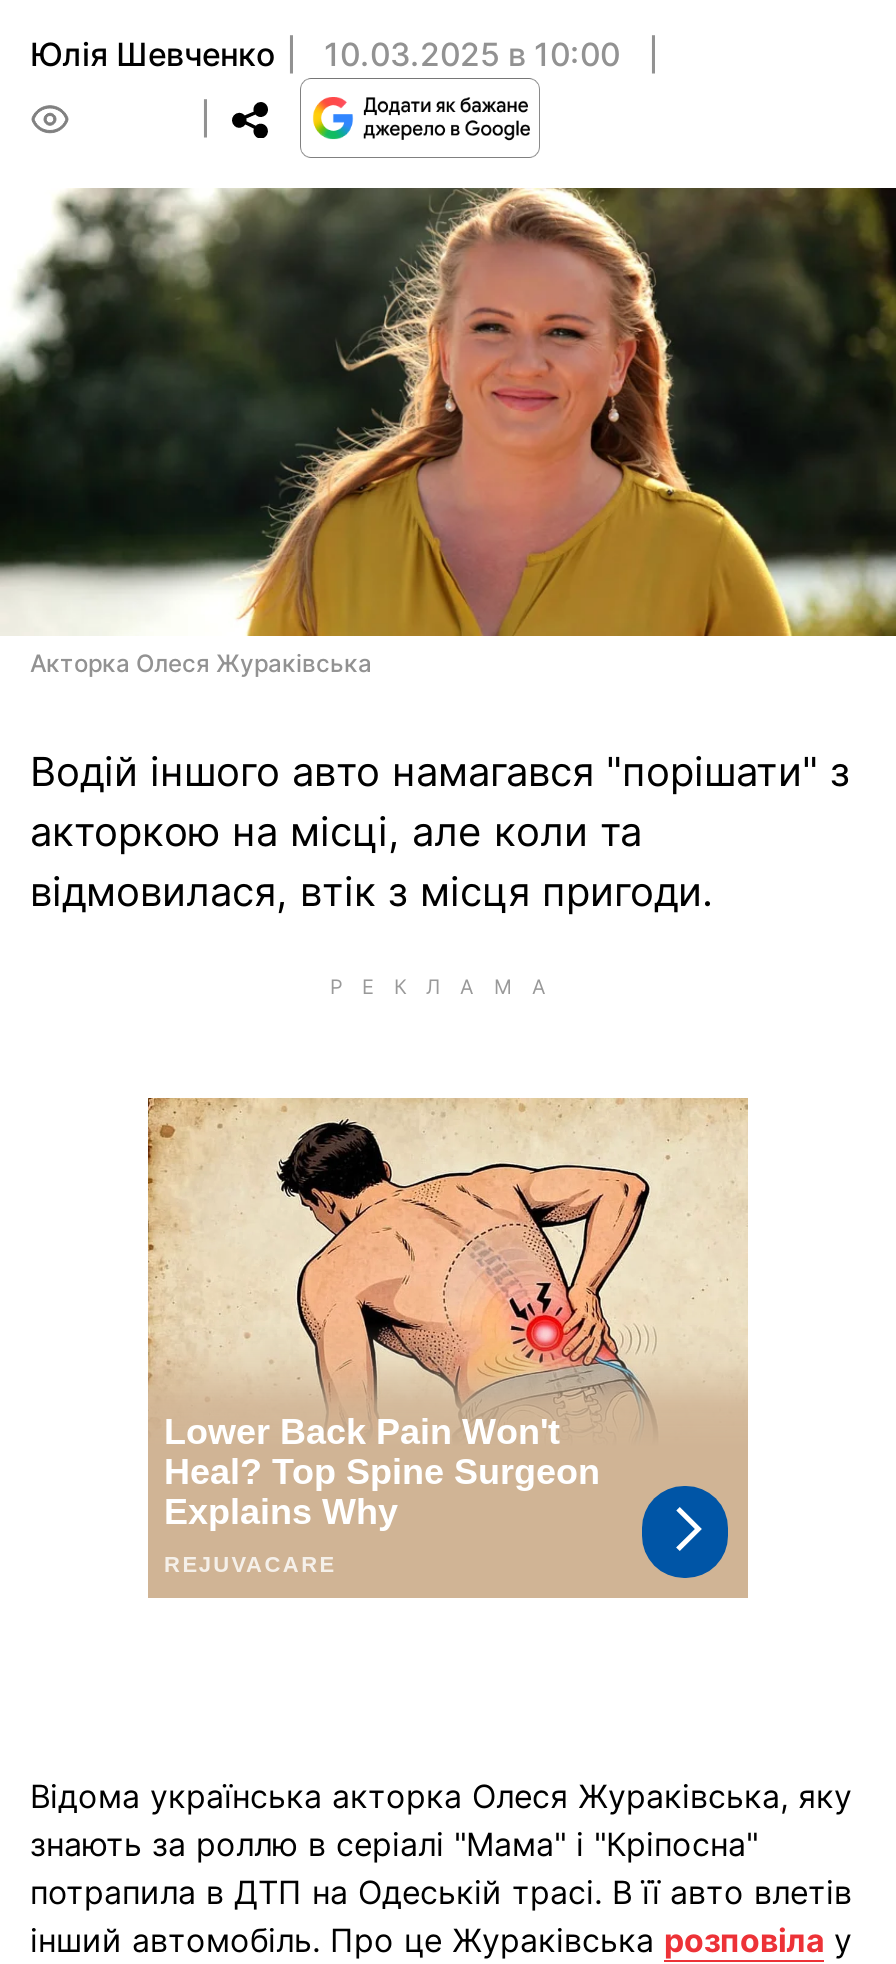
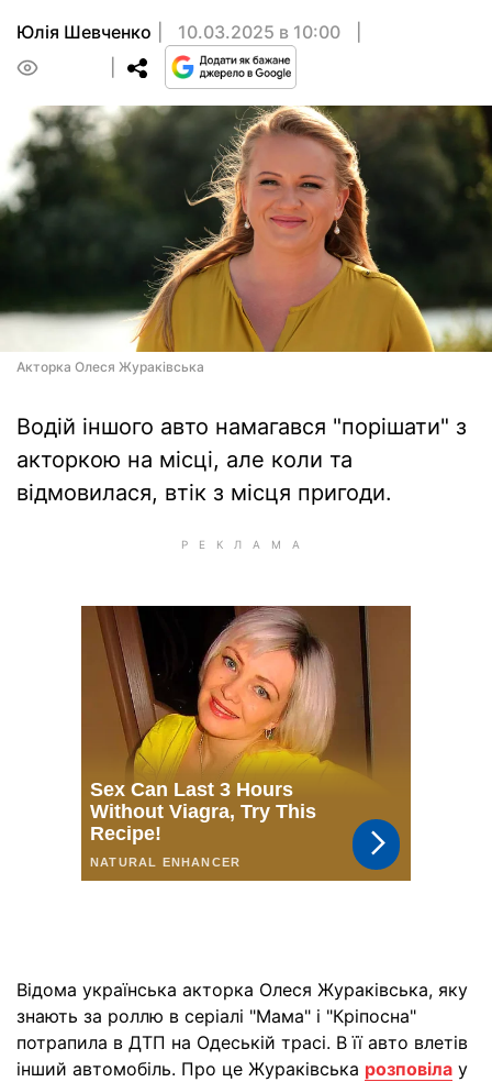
- [image]
+ [image]
